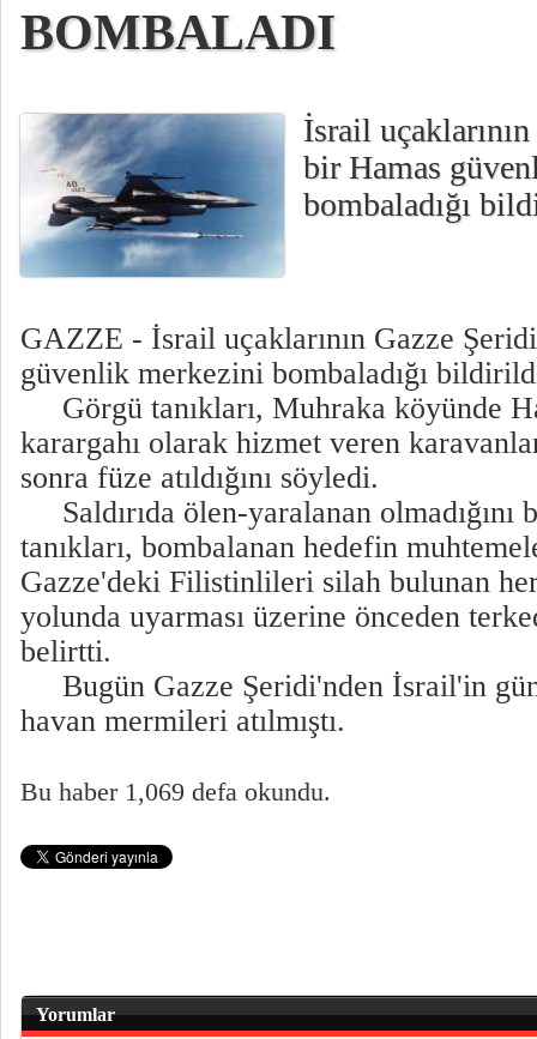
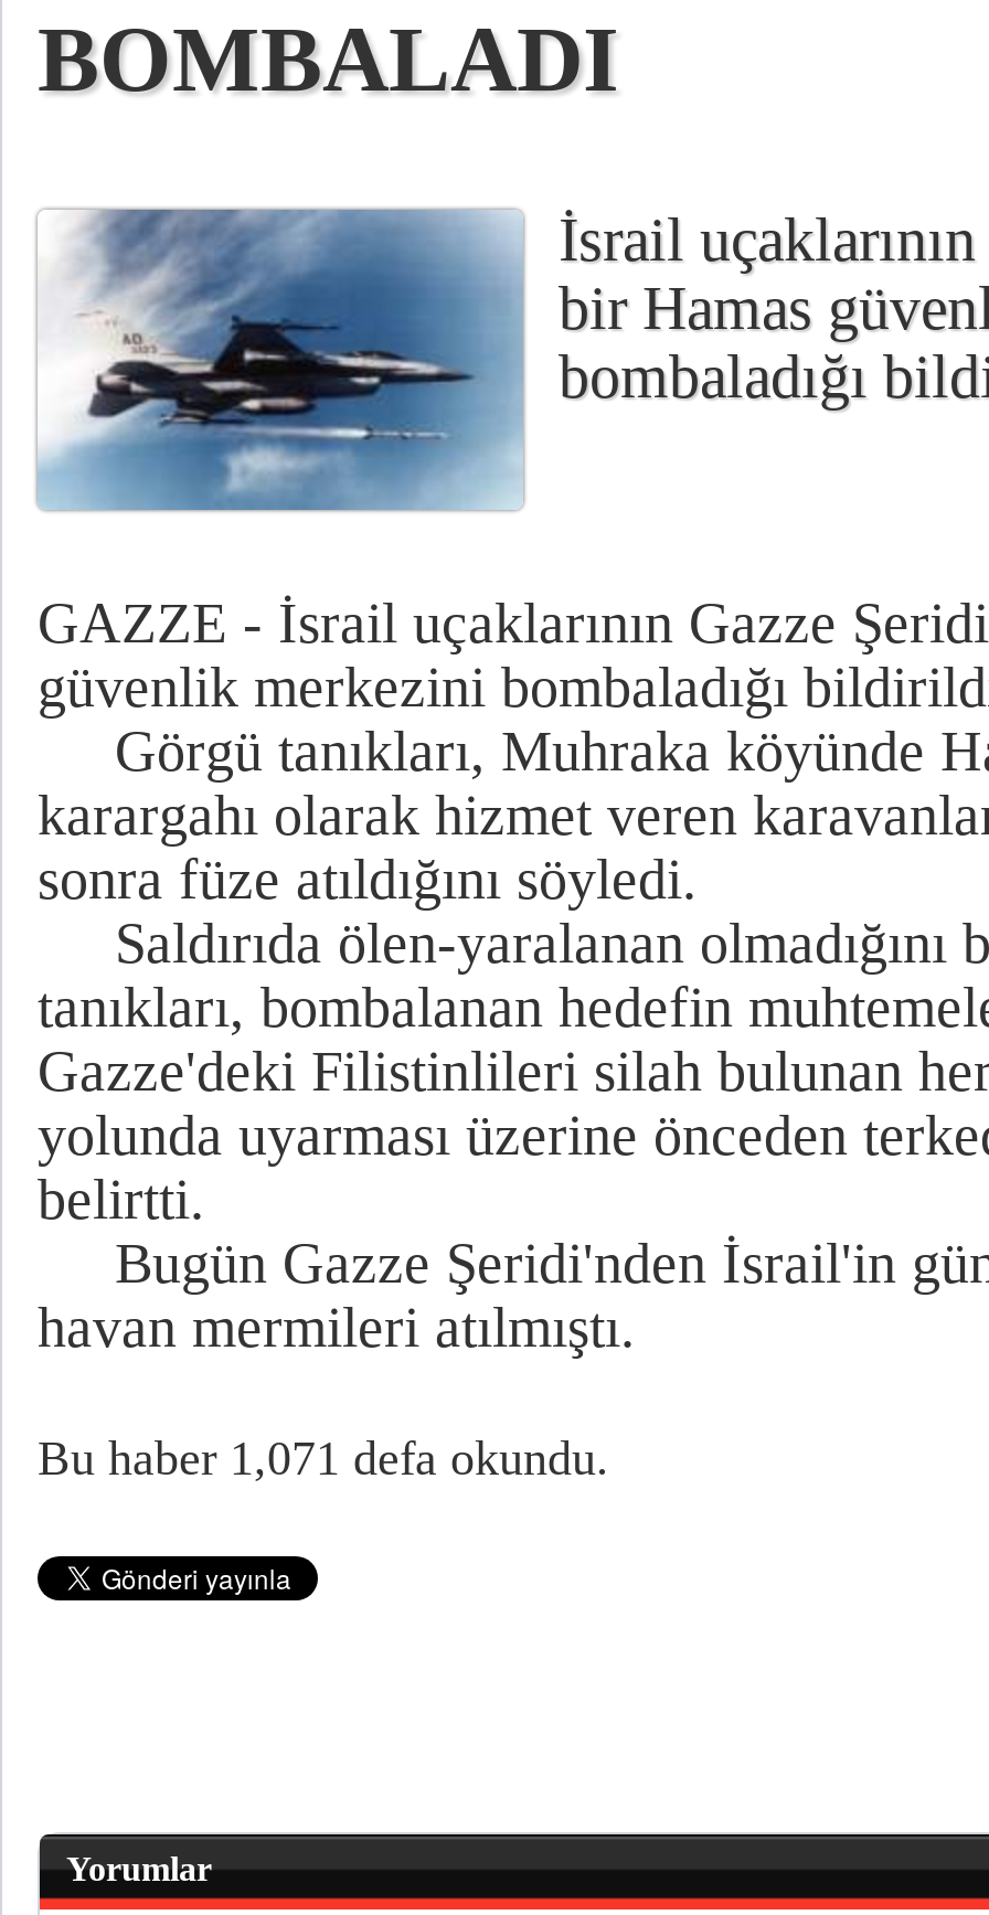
- Bu haber 1,069 defa okundu.
+ Bu haber 1,071 defa okundu.
